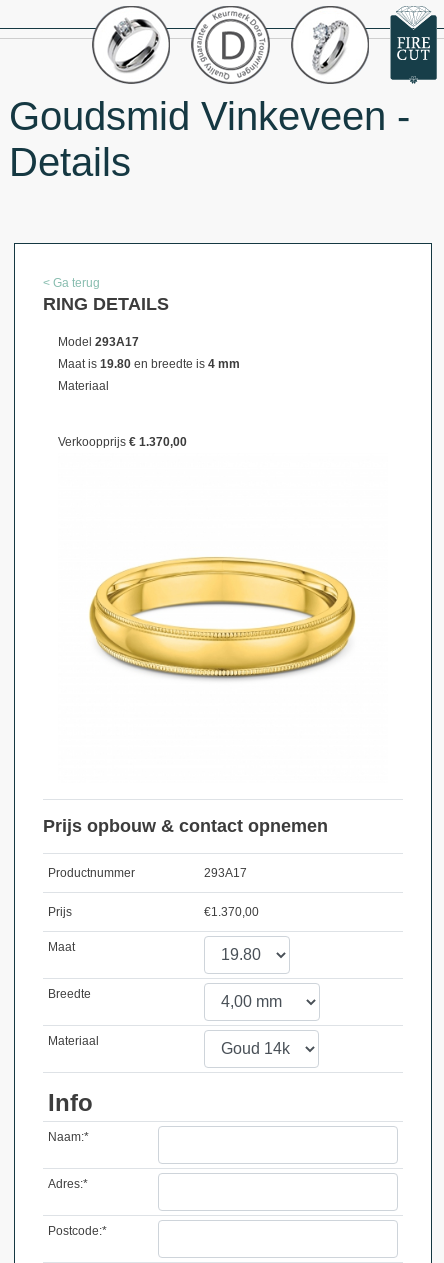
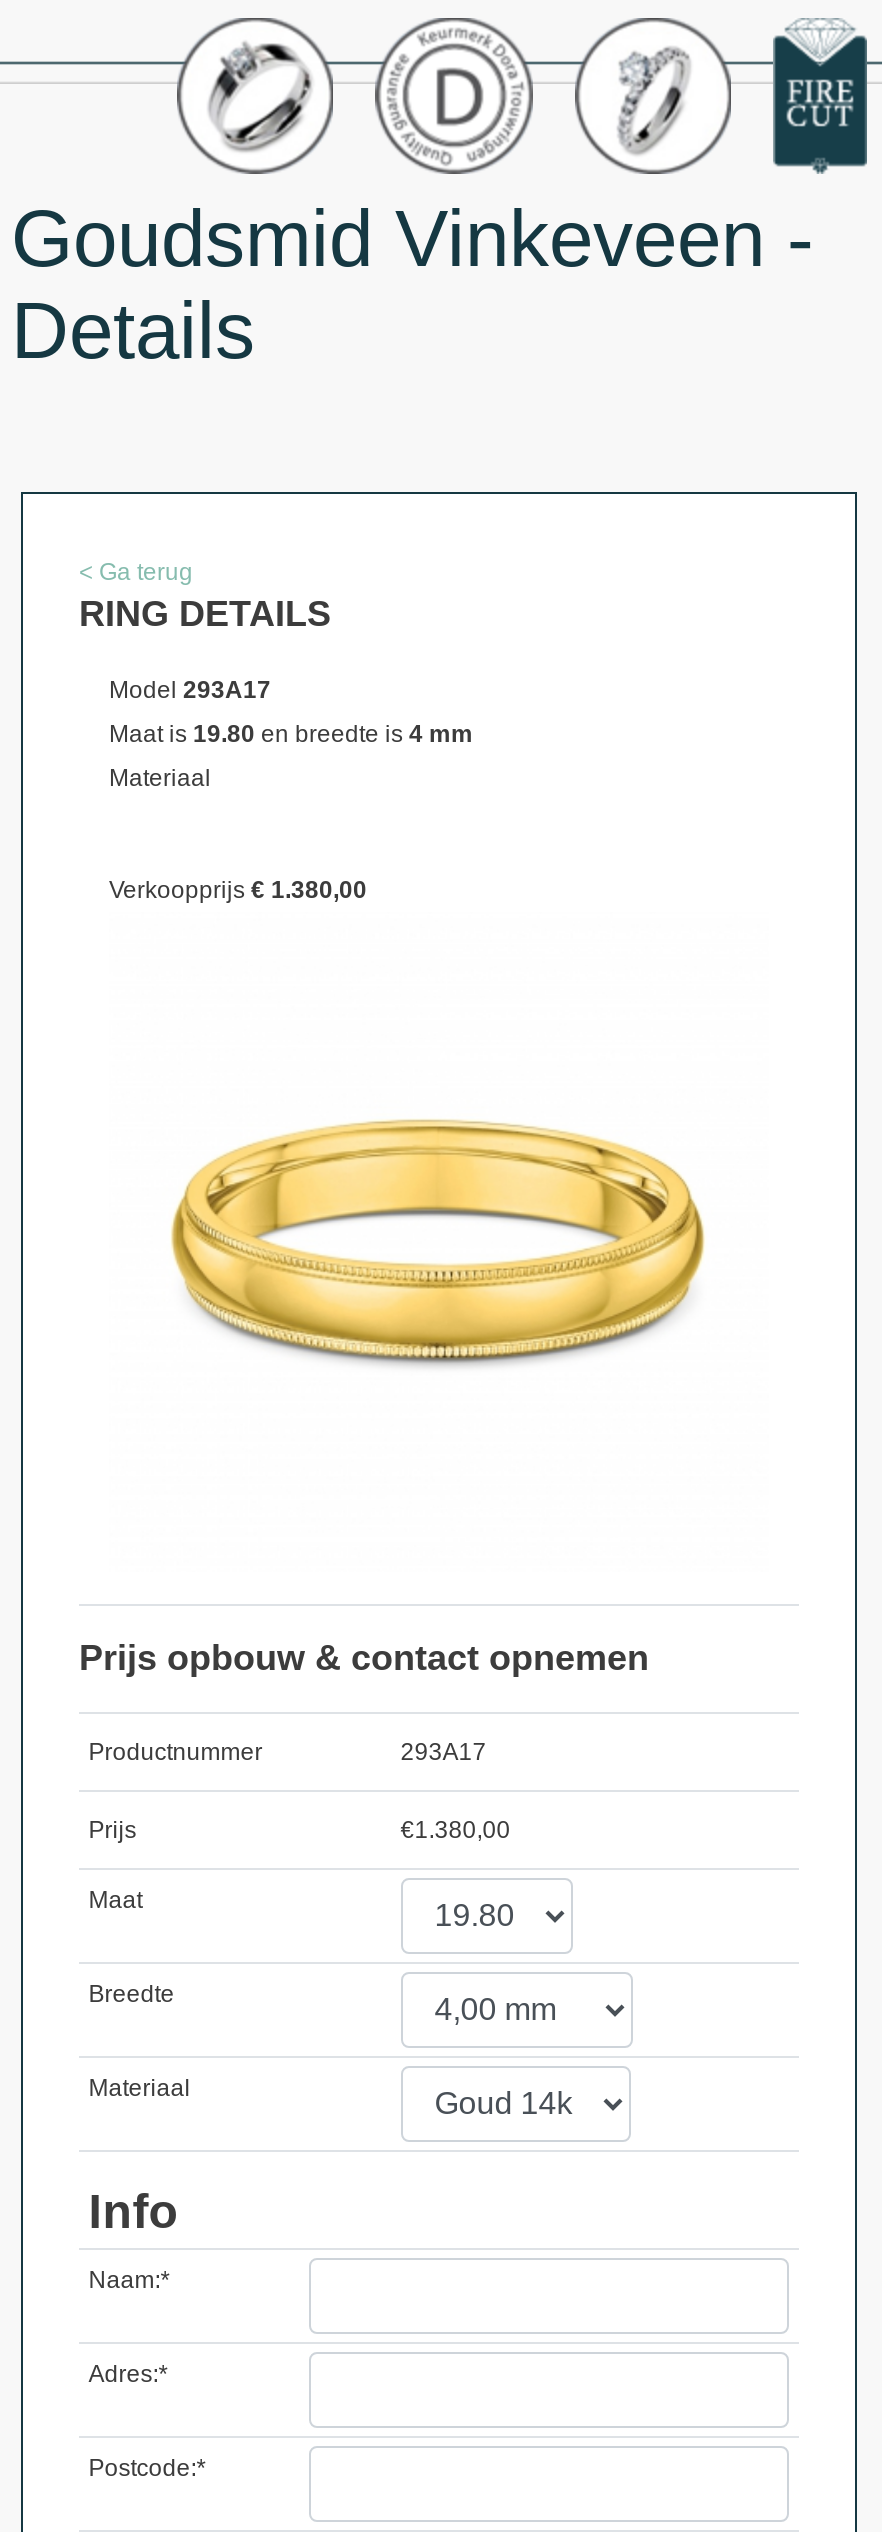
- Verkoopprijs € 1.370,00
+ Verkoopprijs € 1.380,00

- €1.370,00
+ €1.380,00
